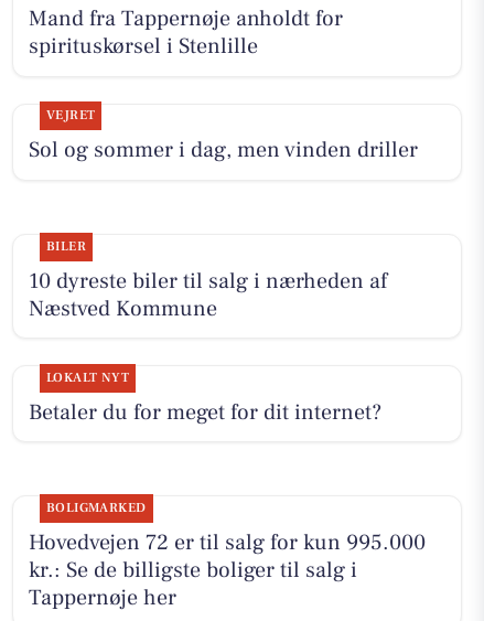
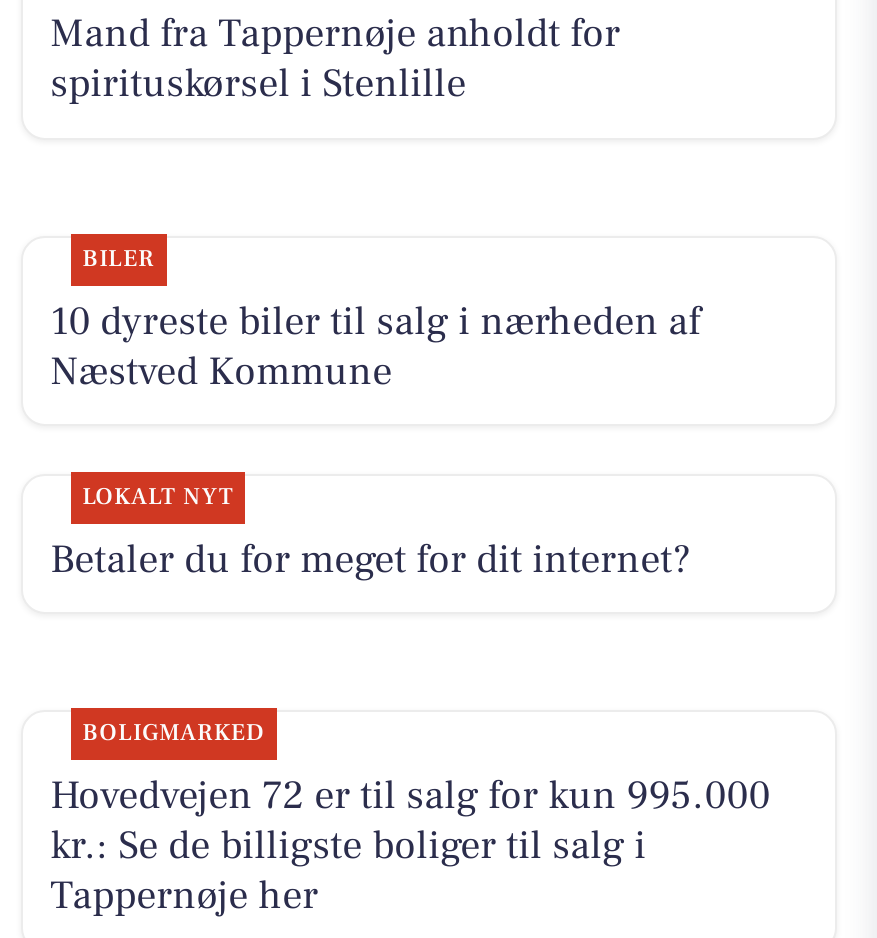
- VEJRET
- Sol og sommer i dag, men vinden driller
